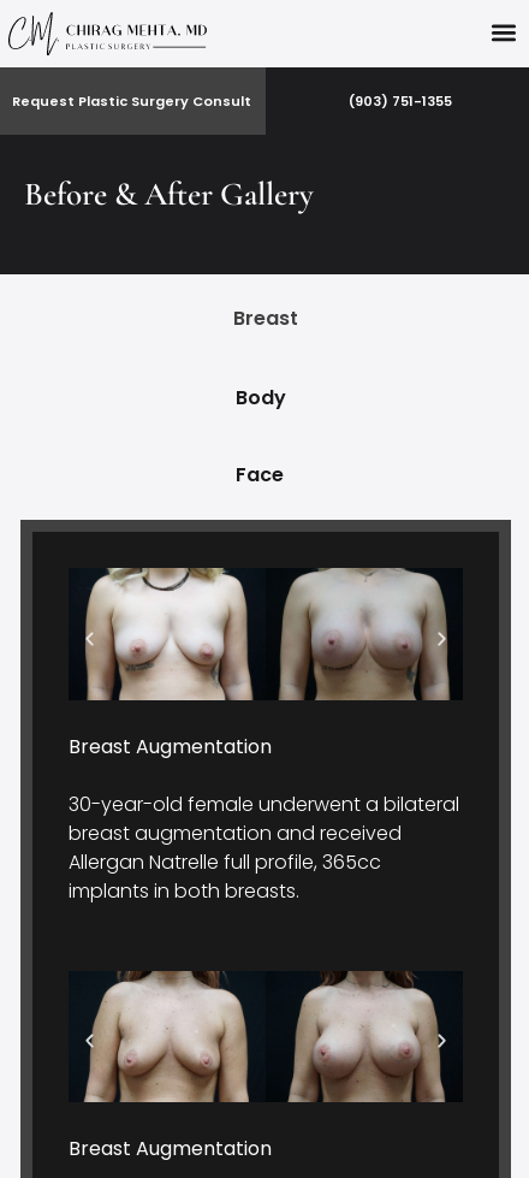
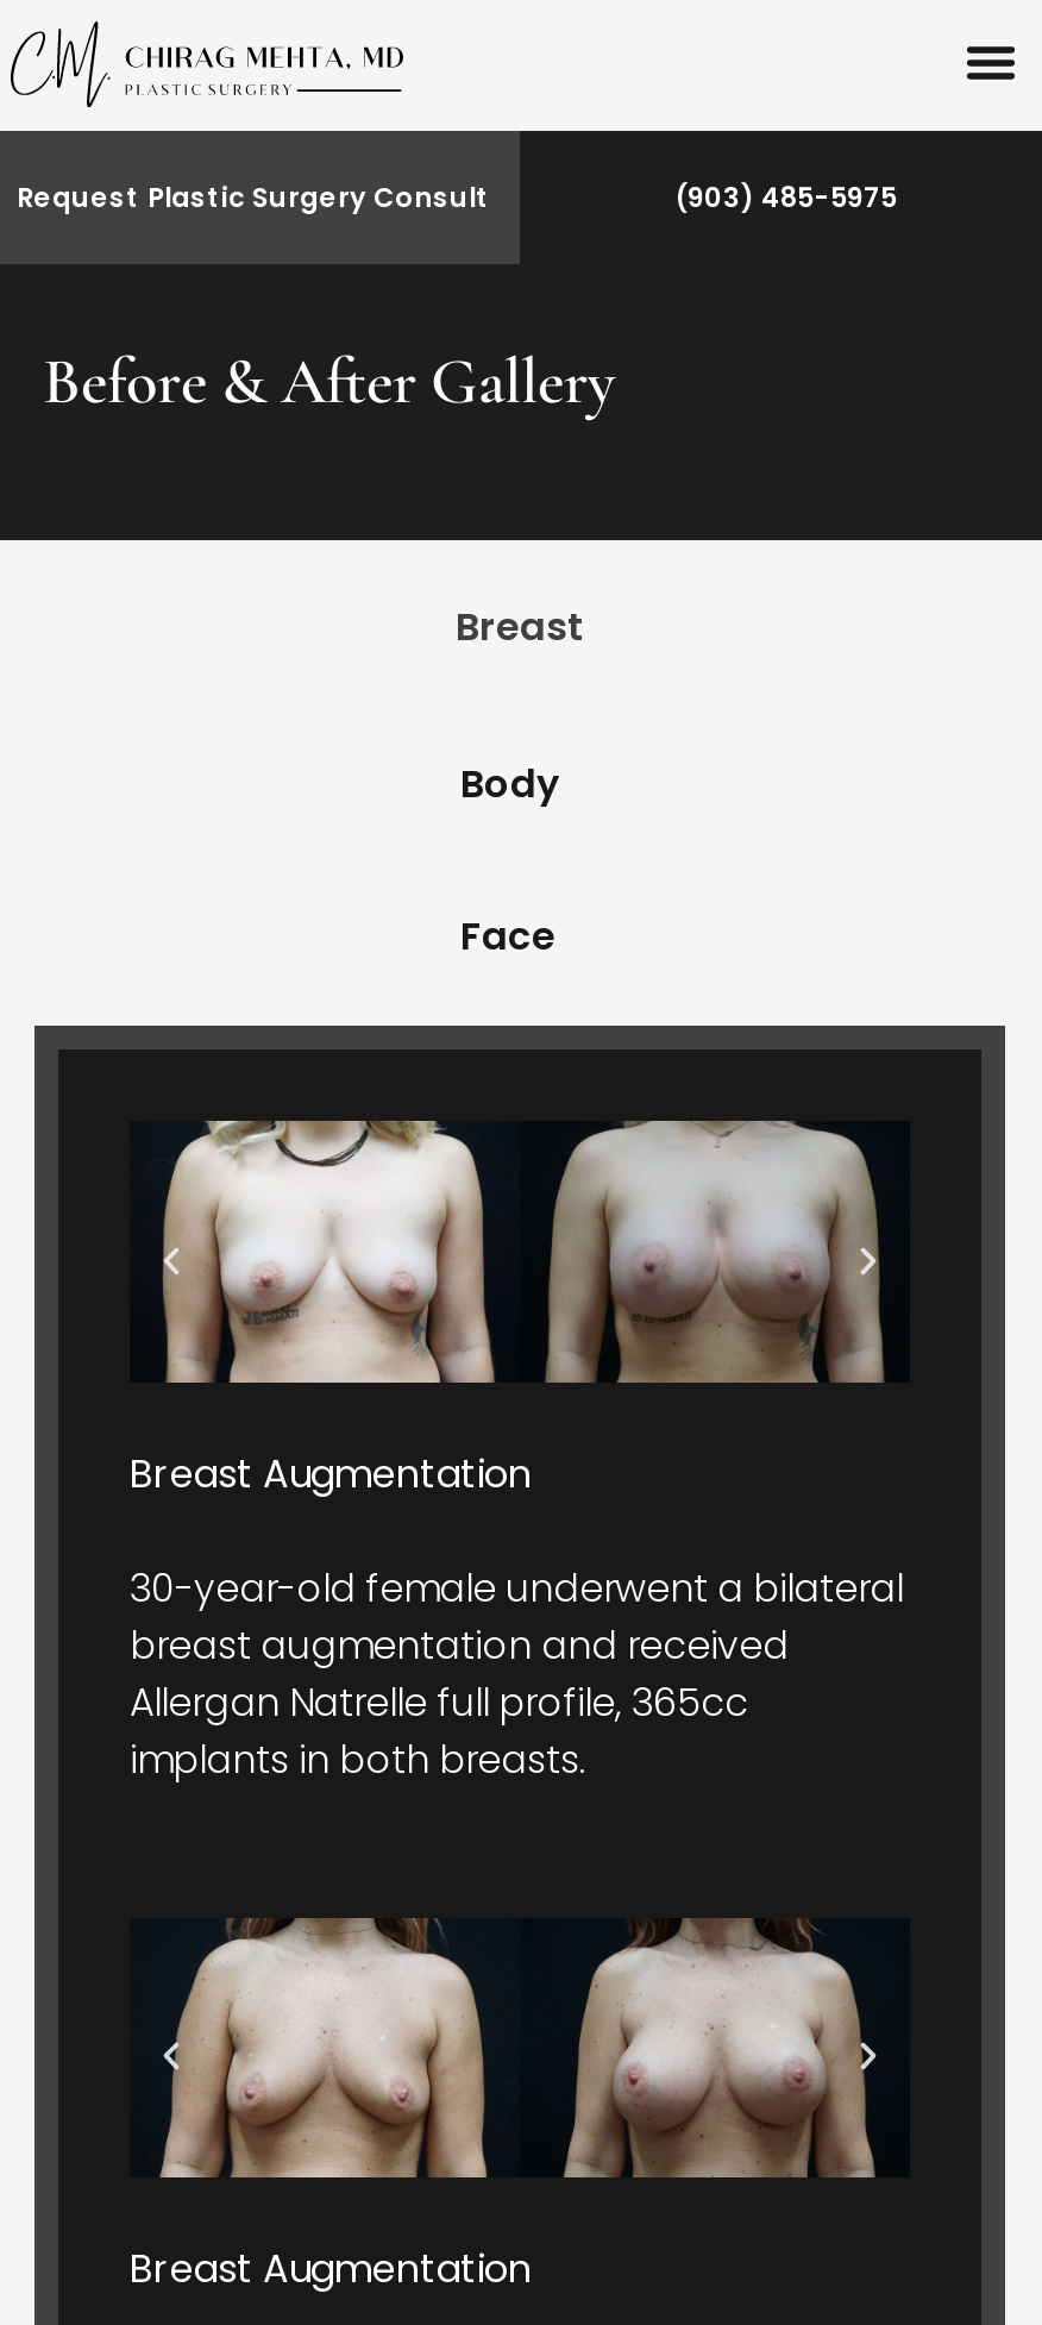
- (903) 751-1355
+ (903) 485-5975
